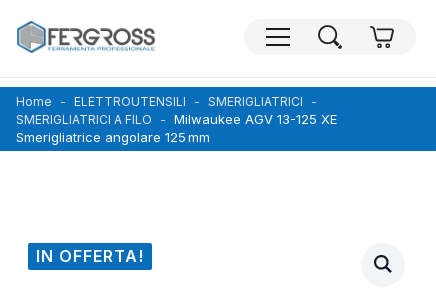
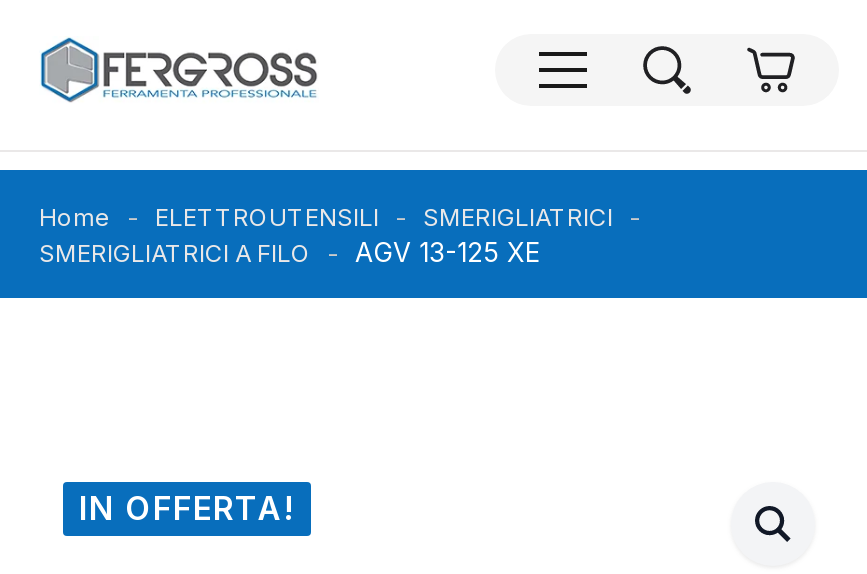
- Milwaukee AGV 13-125 XE
- Smerigliatrice angolare 125 mm
+ AGV 13-125 XE
